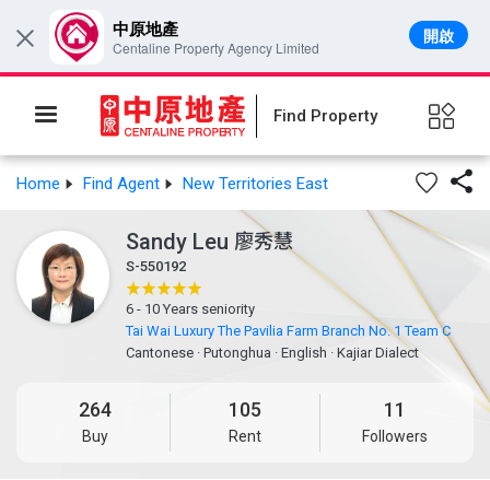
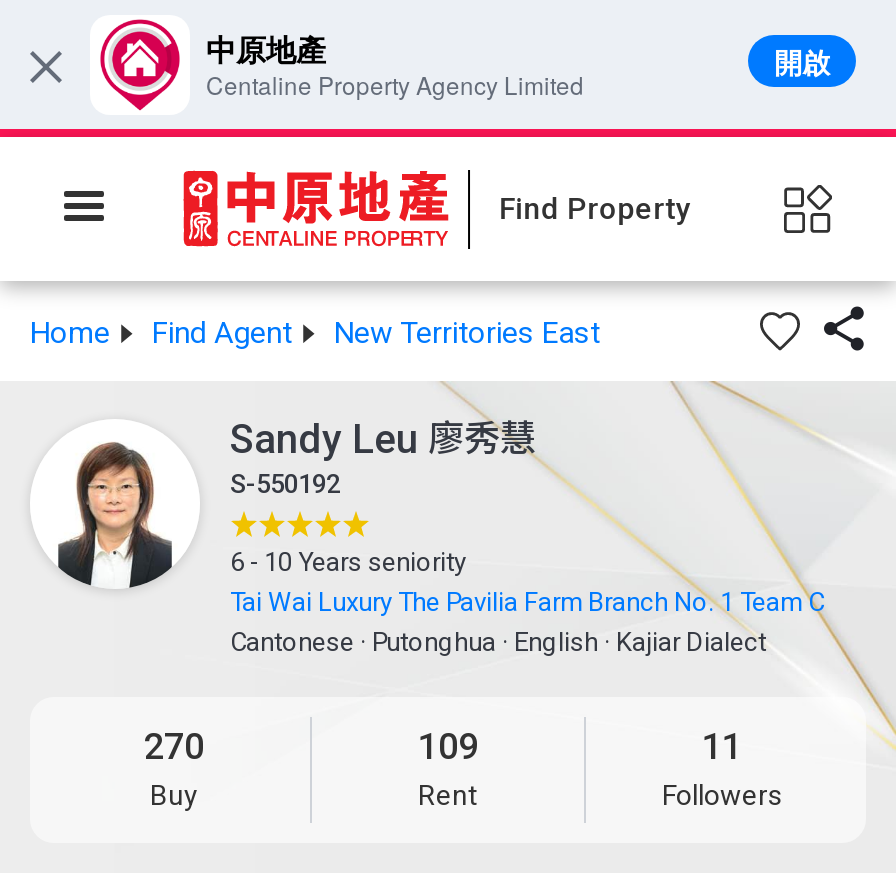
- 264
+ 270

- 105
+ 109
